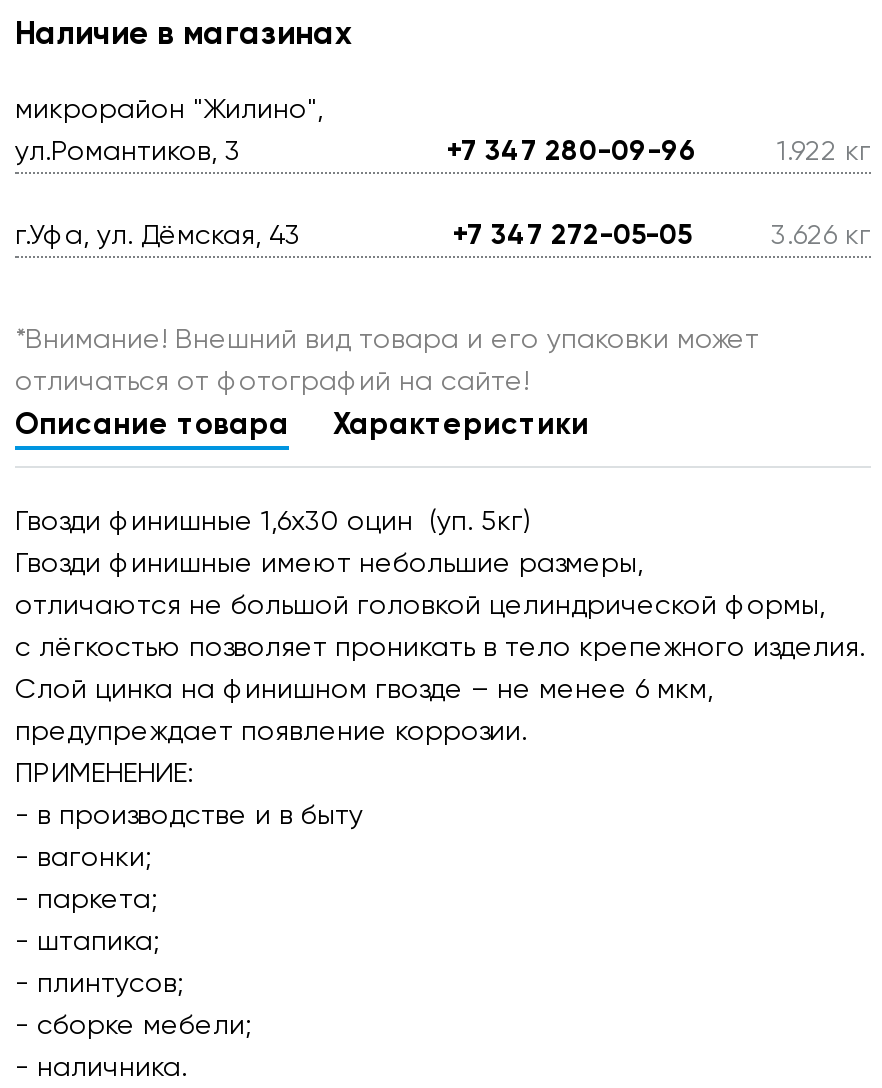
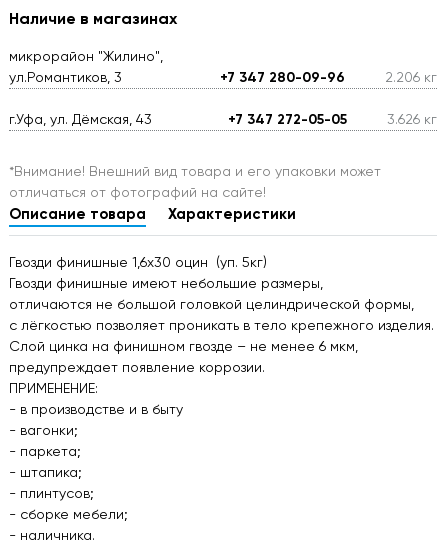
- 1.922 кг
+ 2.206 кг
